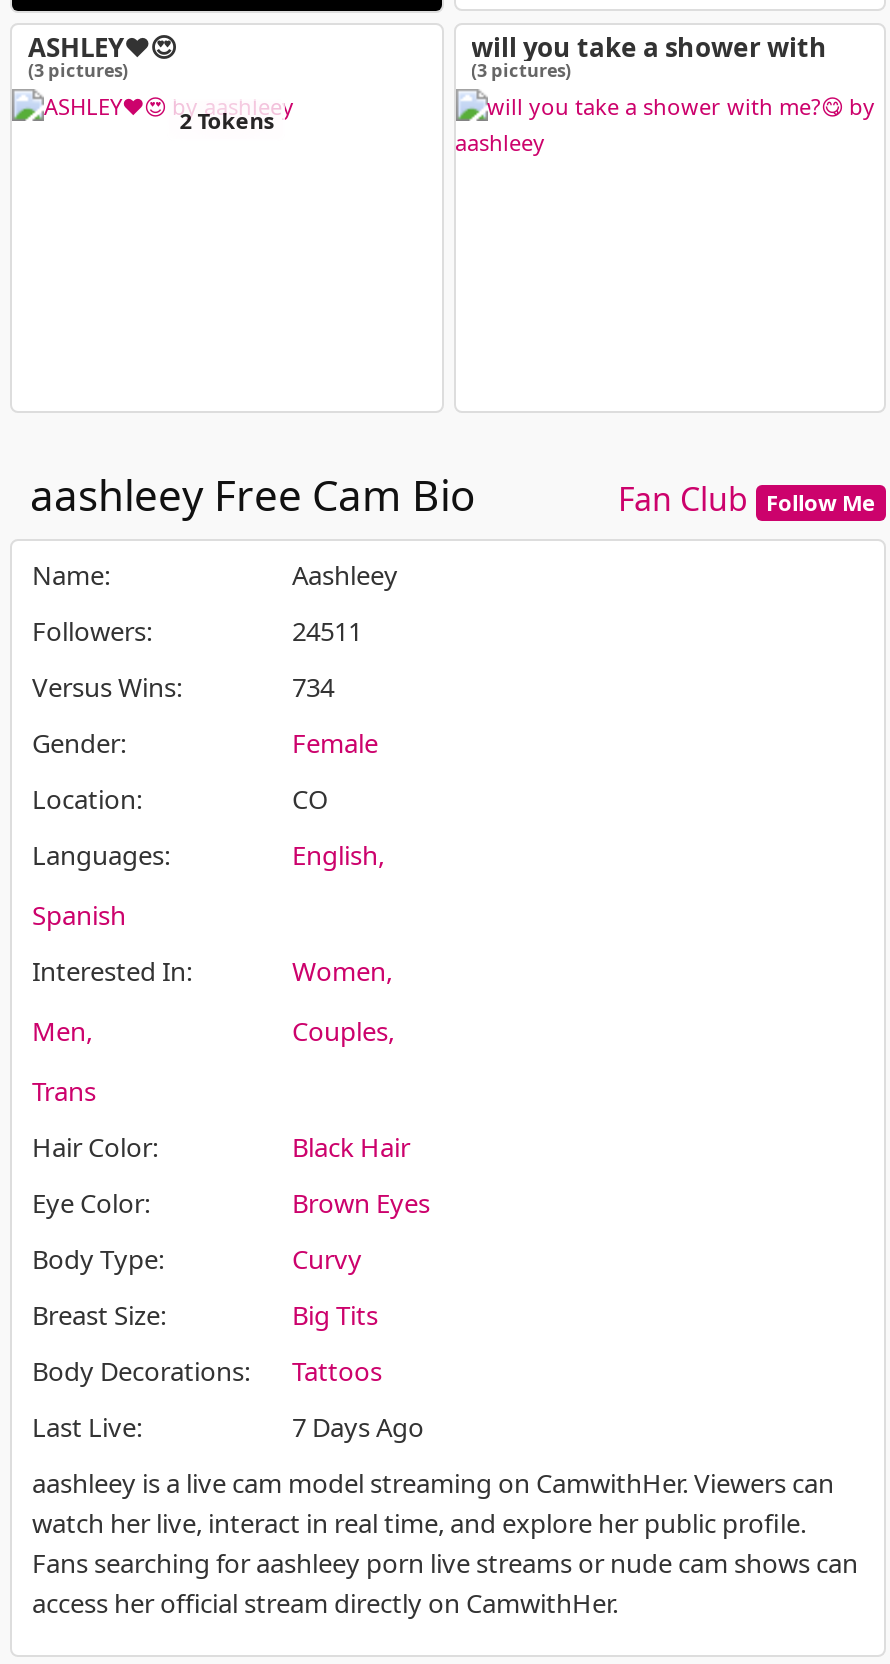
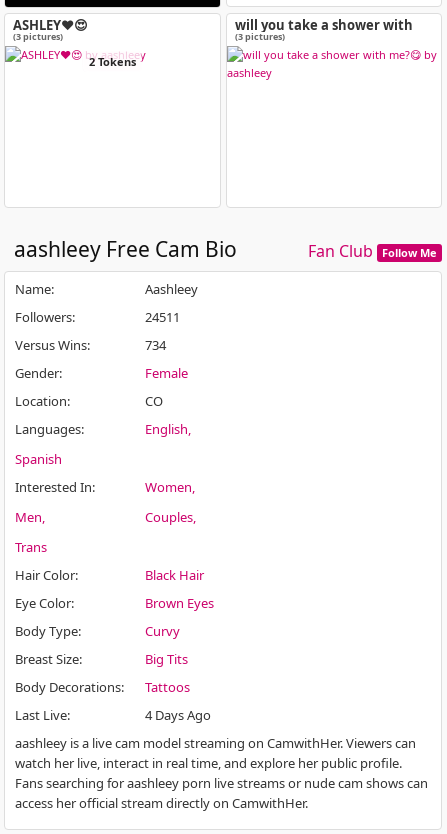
- 7 Days Ago
+ 4 Days Ago
